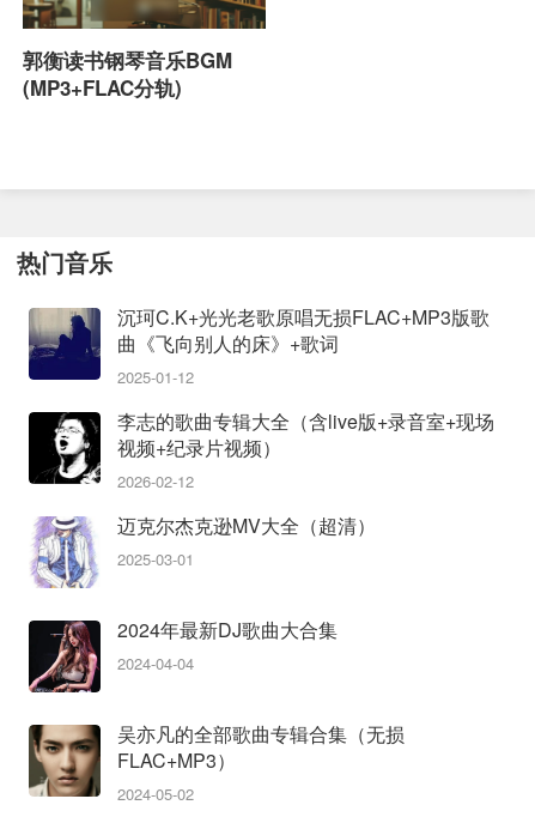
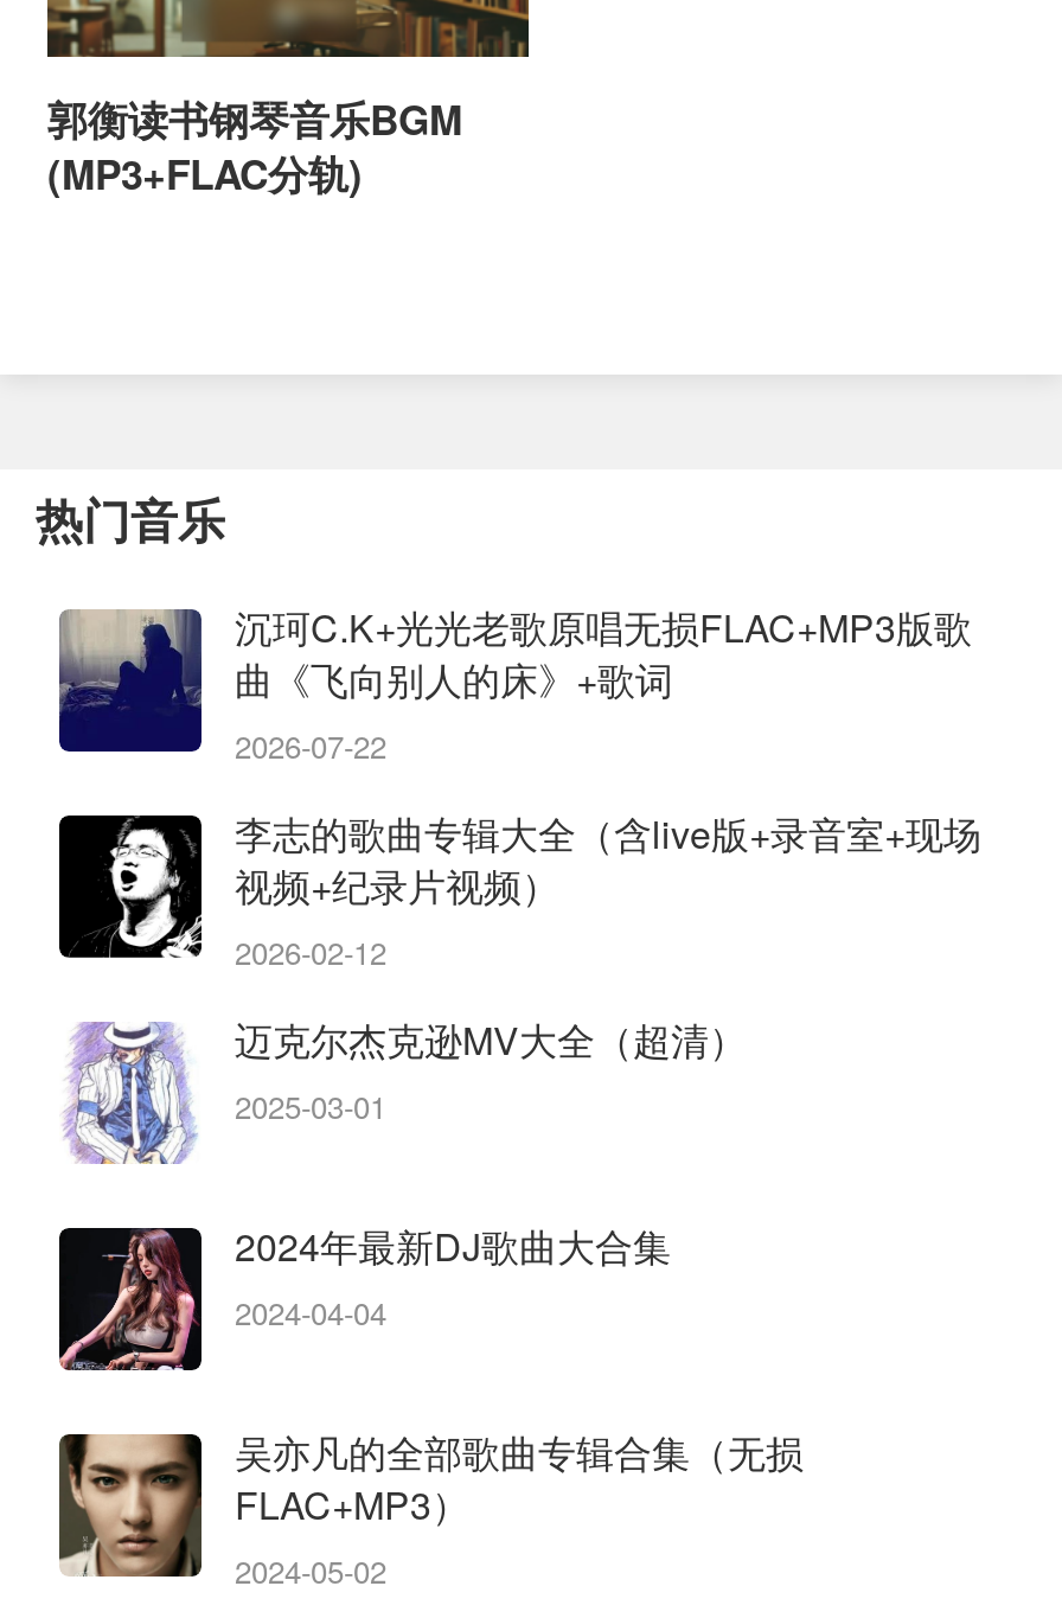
- 2025-01-12
+ 2026-07-22
